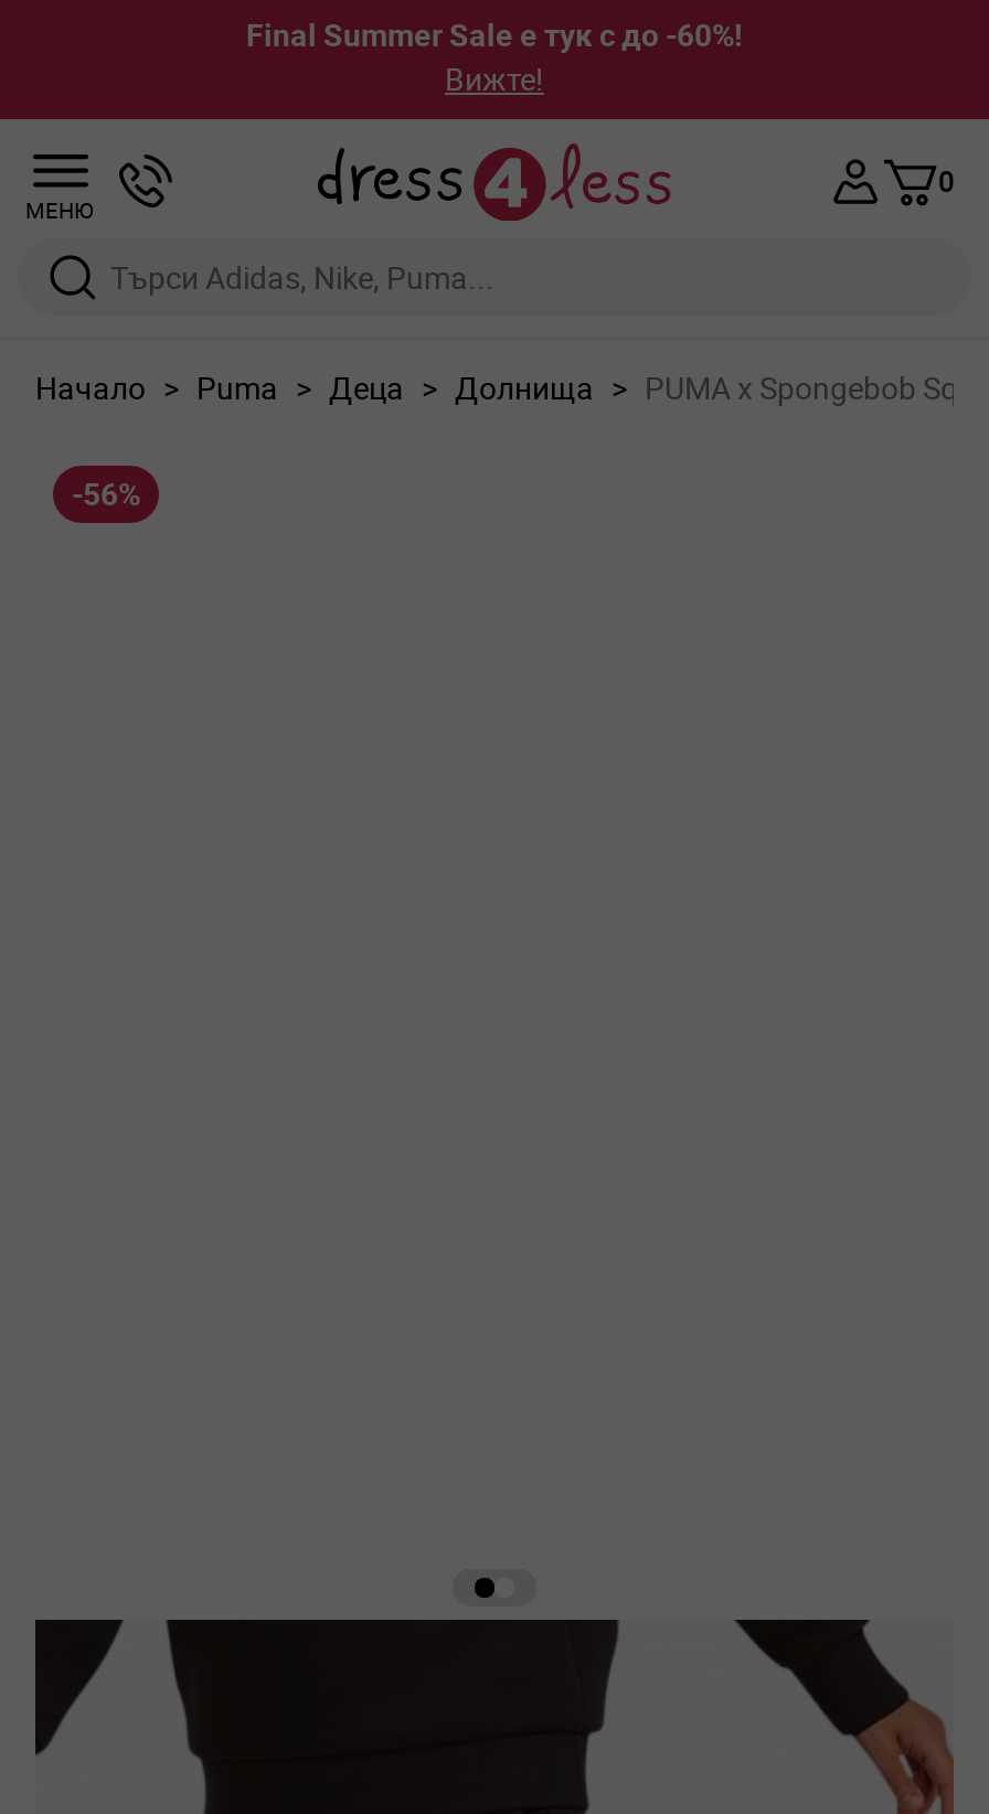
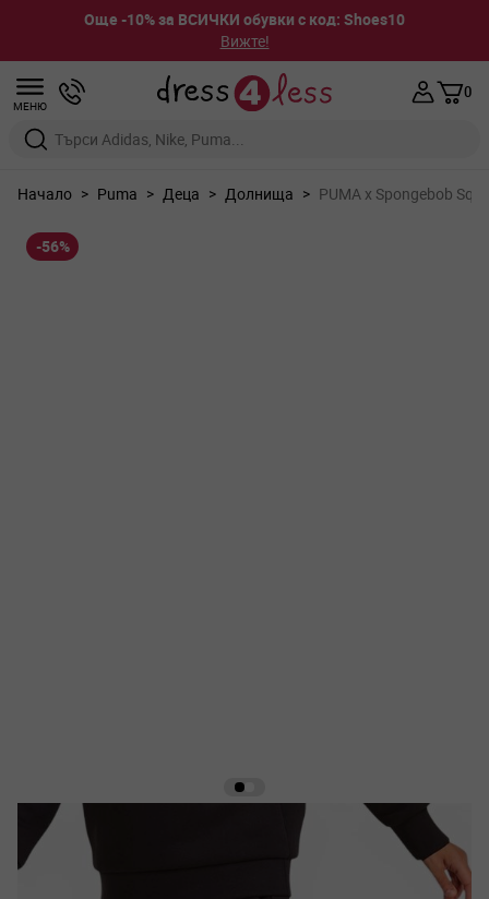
- Final Summer Sale е тук с до -60%!
+ Още -10% за ВСИЧКИ обувки с код: Shoes10
